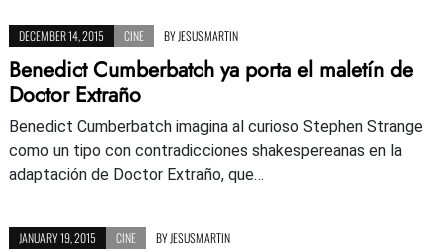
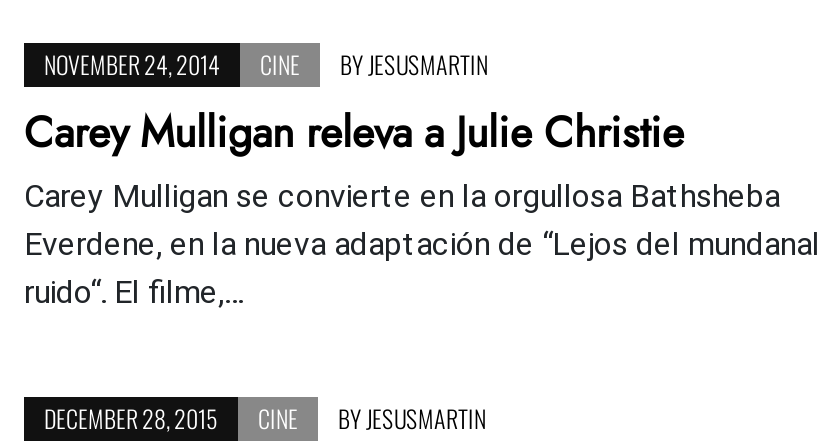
- DECEMBER 14, 2015 CINE BY JESUSMARTIN
+ NOVEMBER 24, 2014 CINE BY JESUSMARTIN

- Benedict Cumberbatch ya porta el maletín de
- Doctor Extraño
- Benedict Cumberbatch imagina al curioso Stephen Strange
- como un tipo con contradicciones shakespereanas en la
- adaptación de Doctor Extraño, que…
+ Carey Mulligan releva a Julie Christie
+ Carey Mulligan se convierte en la orgullosa Bathsheba
+ Everdene, en la nueva adaptación de “Lejos del mundanal
+ ruido“. El filme,…

- JANUARY 19, 2015 CINE BY JESUSMARTIN
+ DECEMBER 28, 2015 CINE BY JESUSMARTIN
